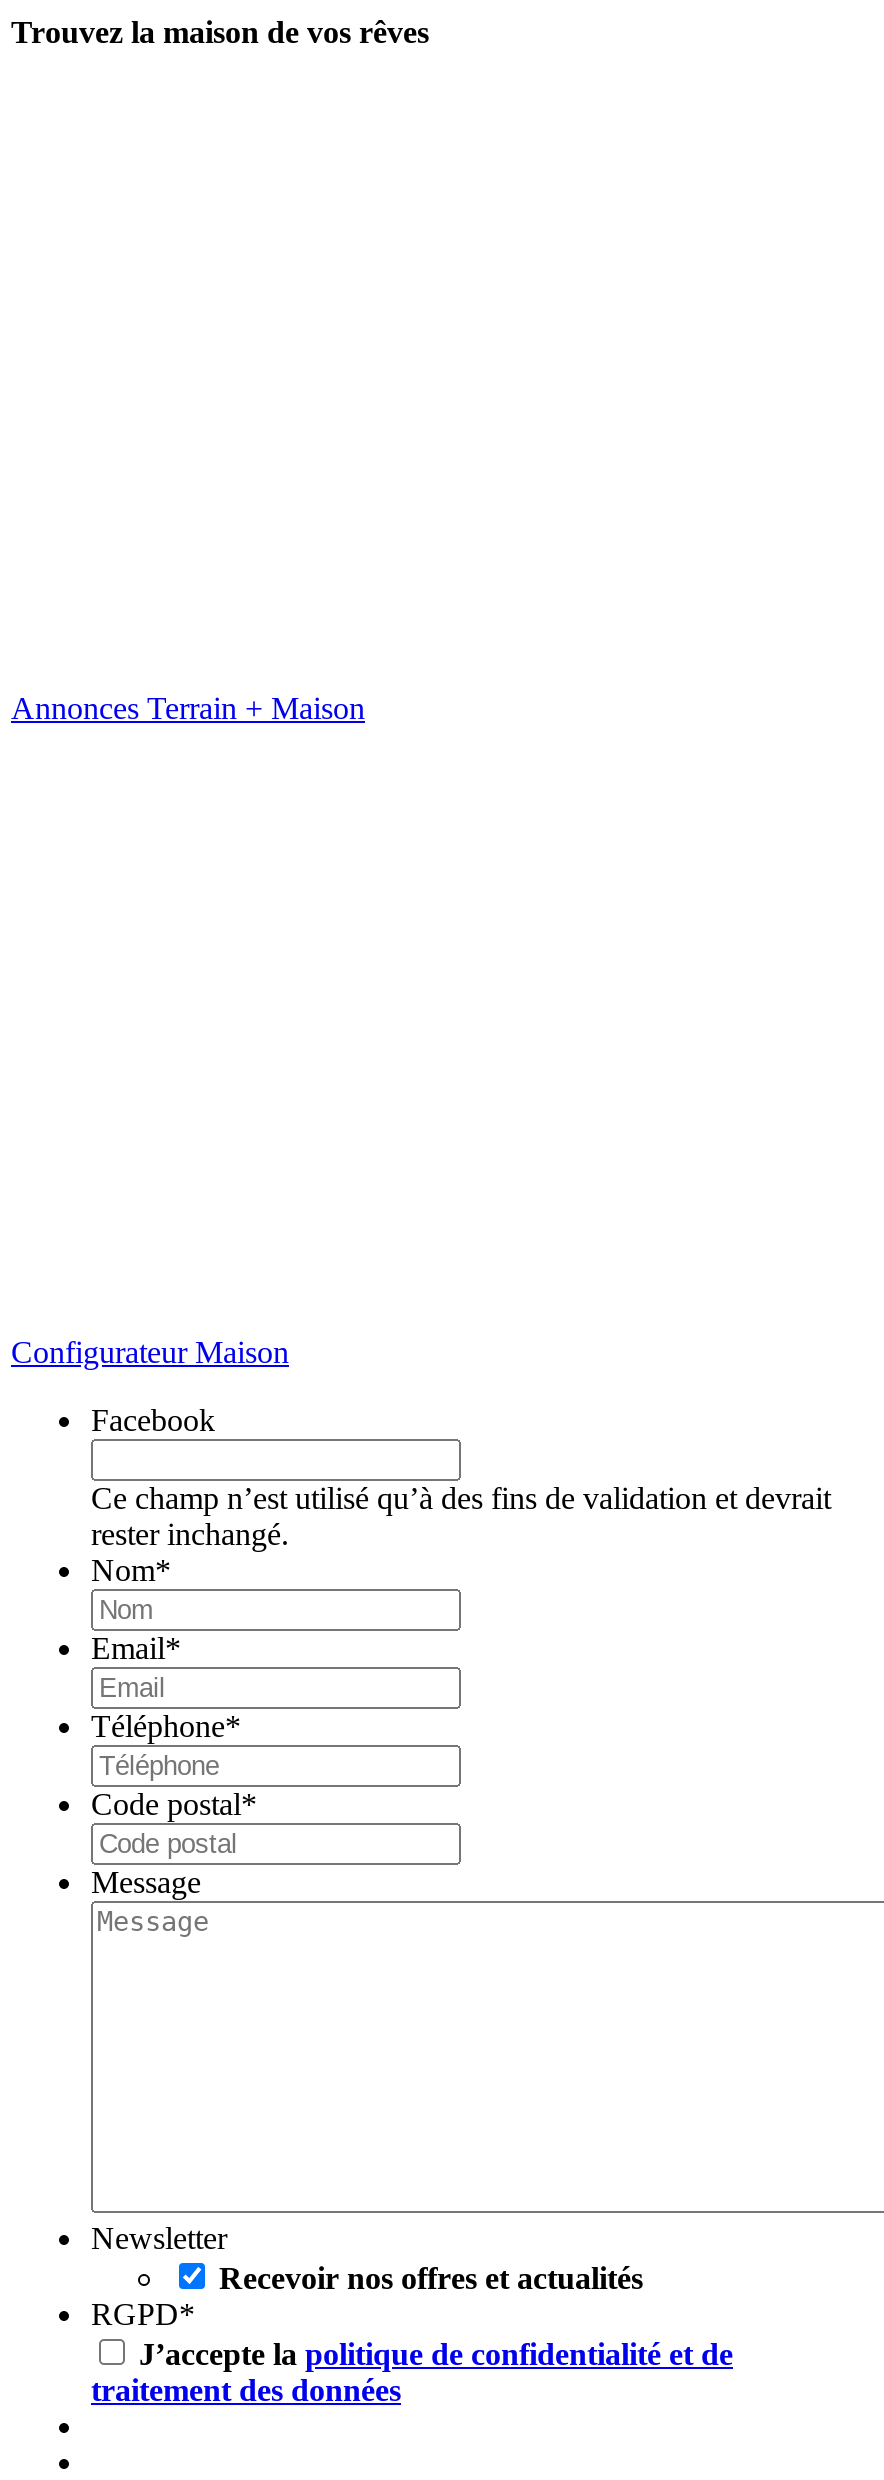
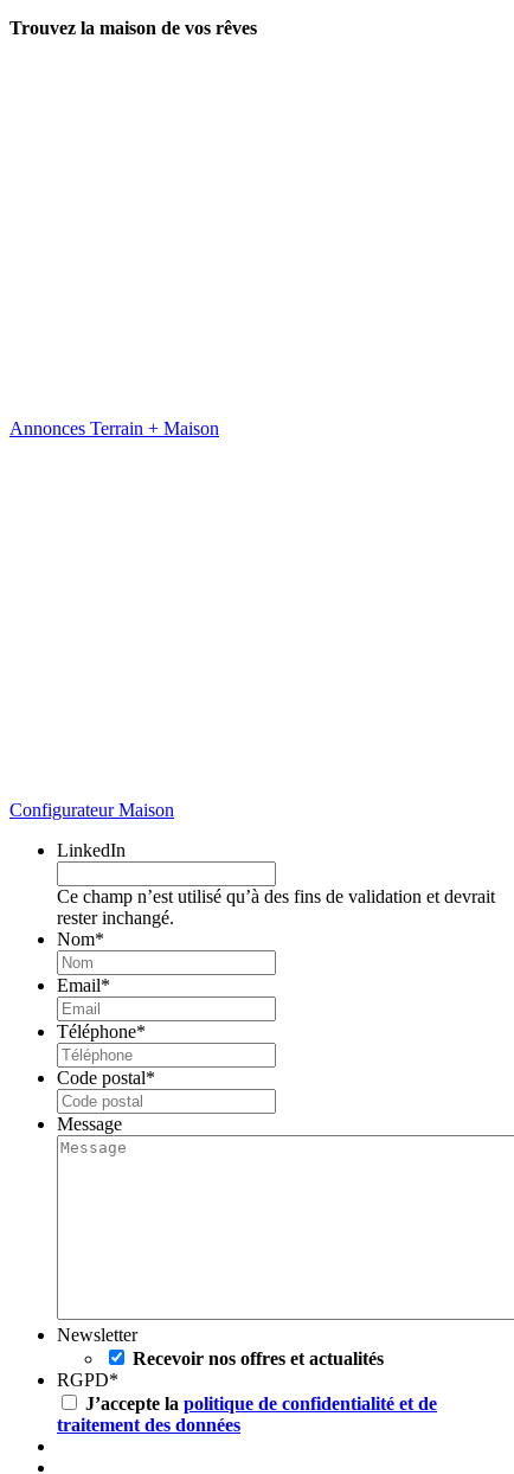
- Facebook
+ LinkedIn
